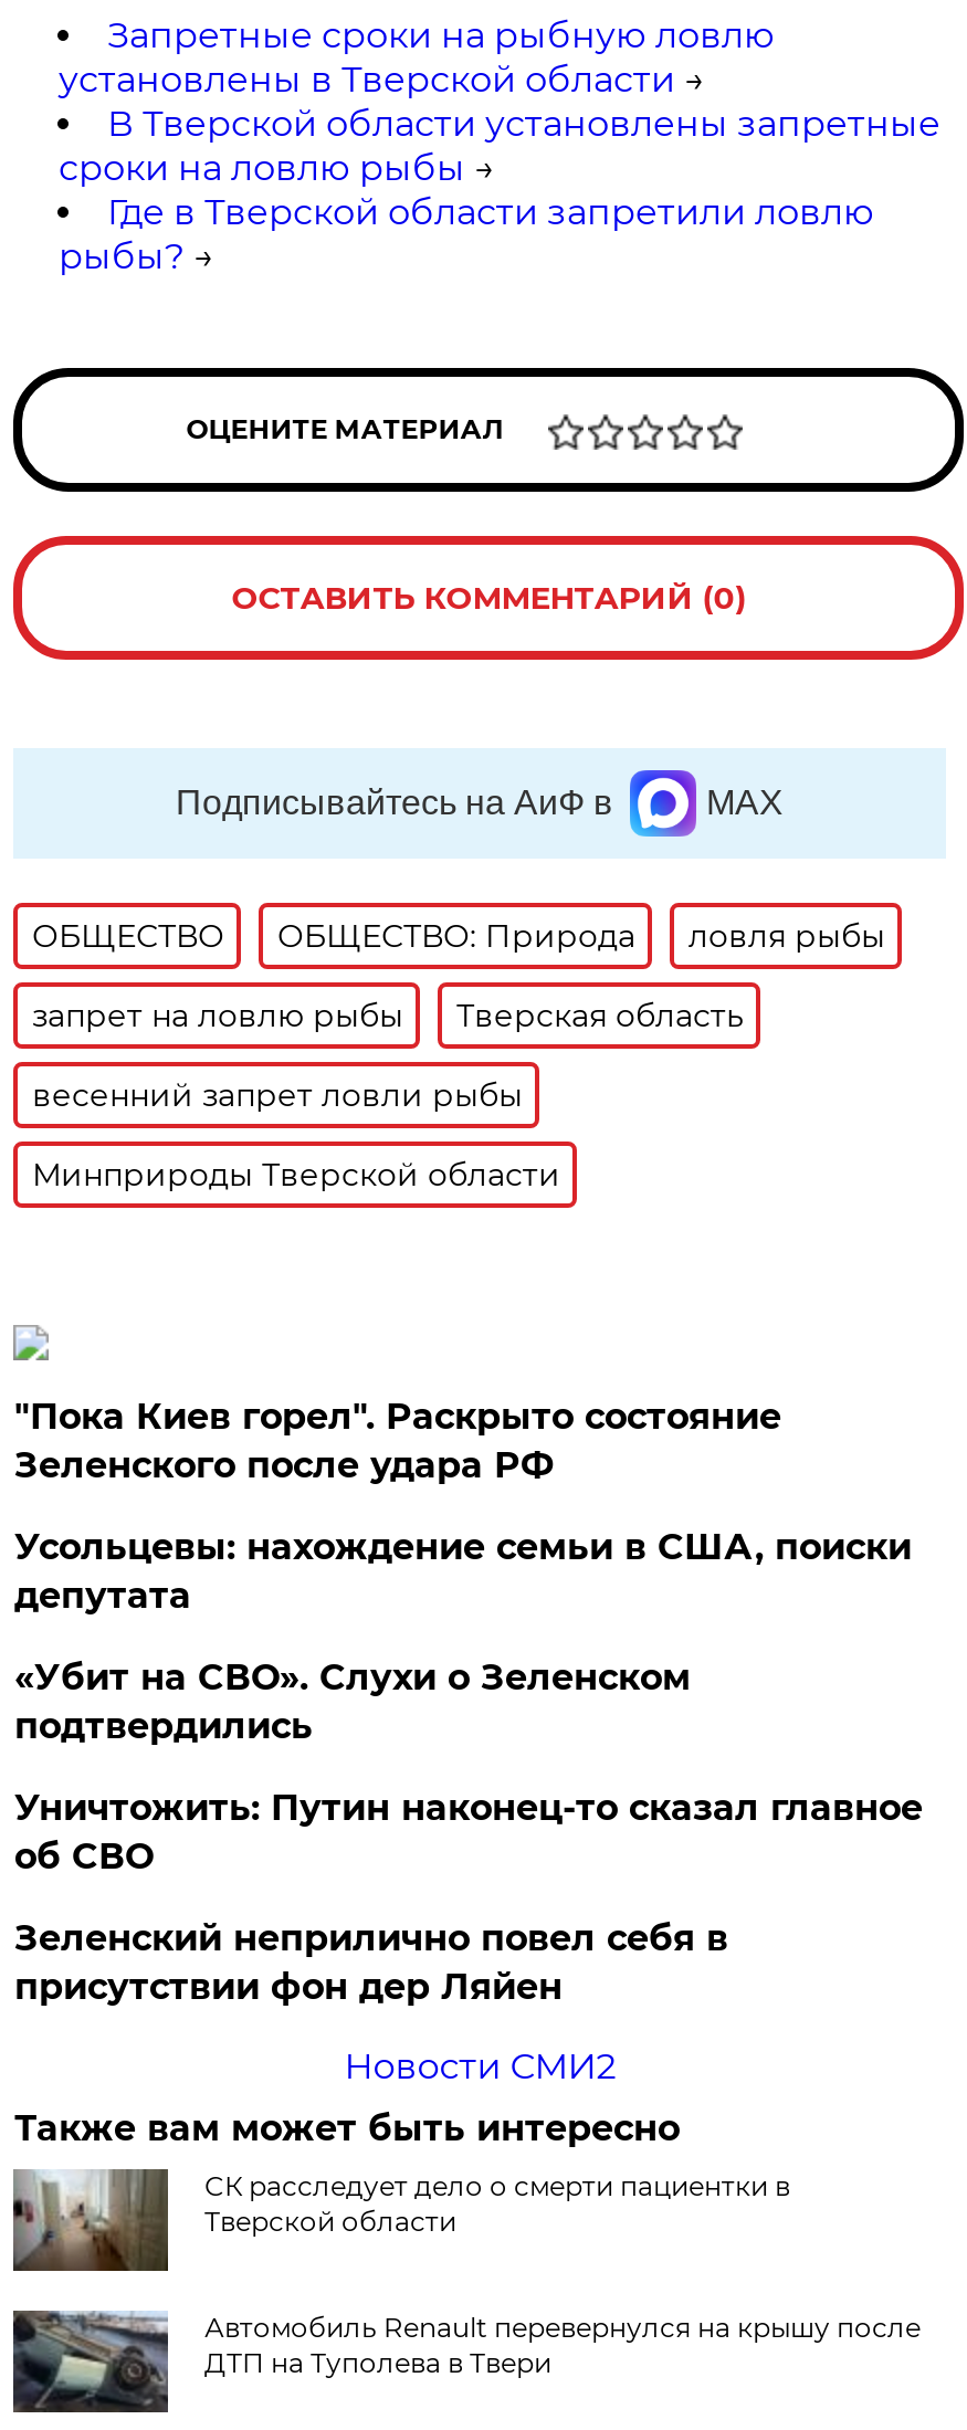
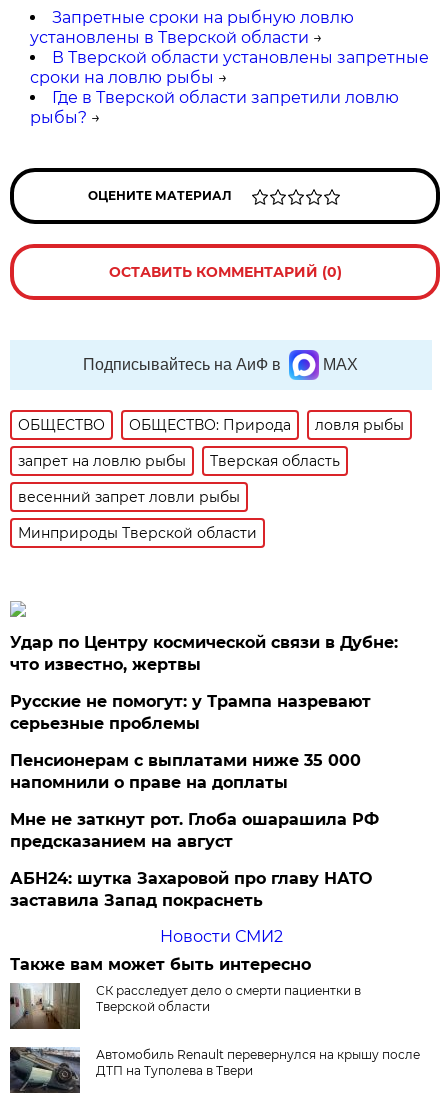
- "Пока Киев горел". Раскрыто состояние
- Зеленского после удара РФ
+ Удар по Центру космической связи в Дубне:
+ что известно, жертвы

- Усольцевы: нахождение семьи в США, поиски
- депутата
+ Русские не помогут: у Трампа назревают
+ серьезные проблемы

- «Убит на СВО». Слухи о Зеленском
- подтвердились
+ Пенсионерам с выплатами ниже 35 000
+ напомнили о праве на доплаты

- Уничтожить: Путин наконец-то сказал главное
- об СВО
+ Мне не заткнут рот. Глоба ошарашила РФ
+ предсказанием на август

- Зеленский неприлично повел cебя в
- присутствии фон дер Ляйен
+ АБН24: шутка Захаровой про главу НАТО
+ заставила Запад покраснеть
